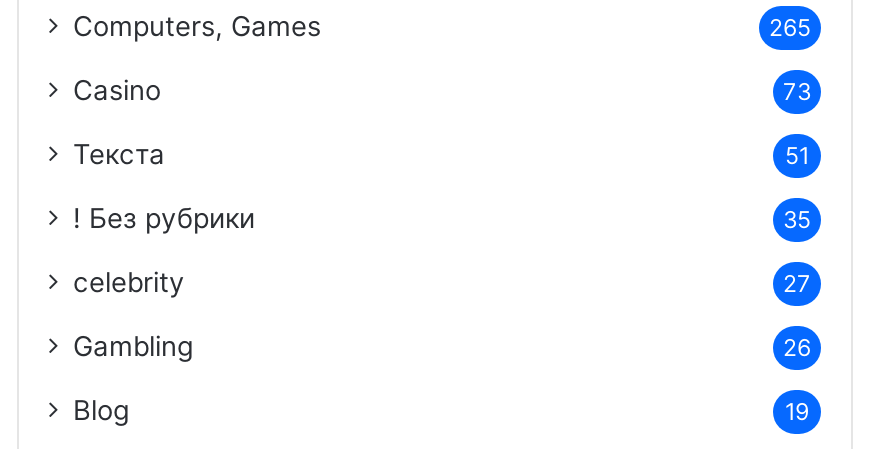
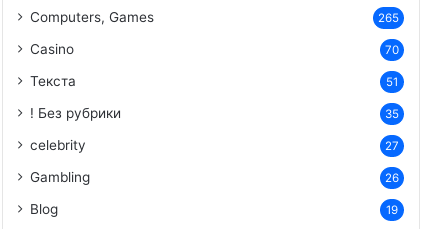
- 73
+ 70
